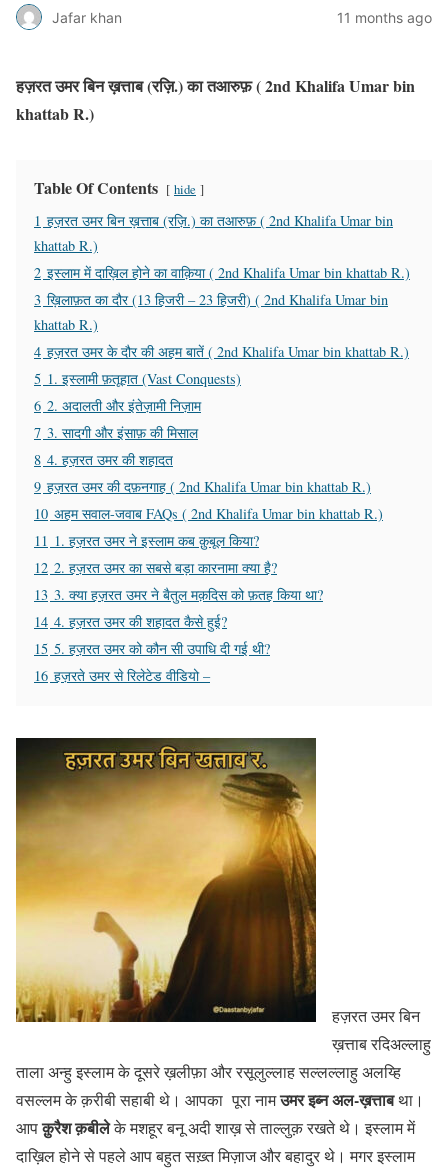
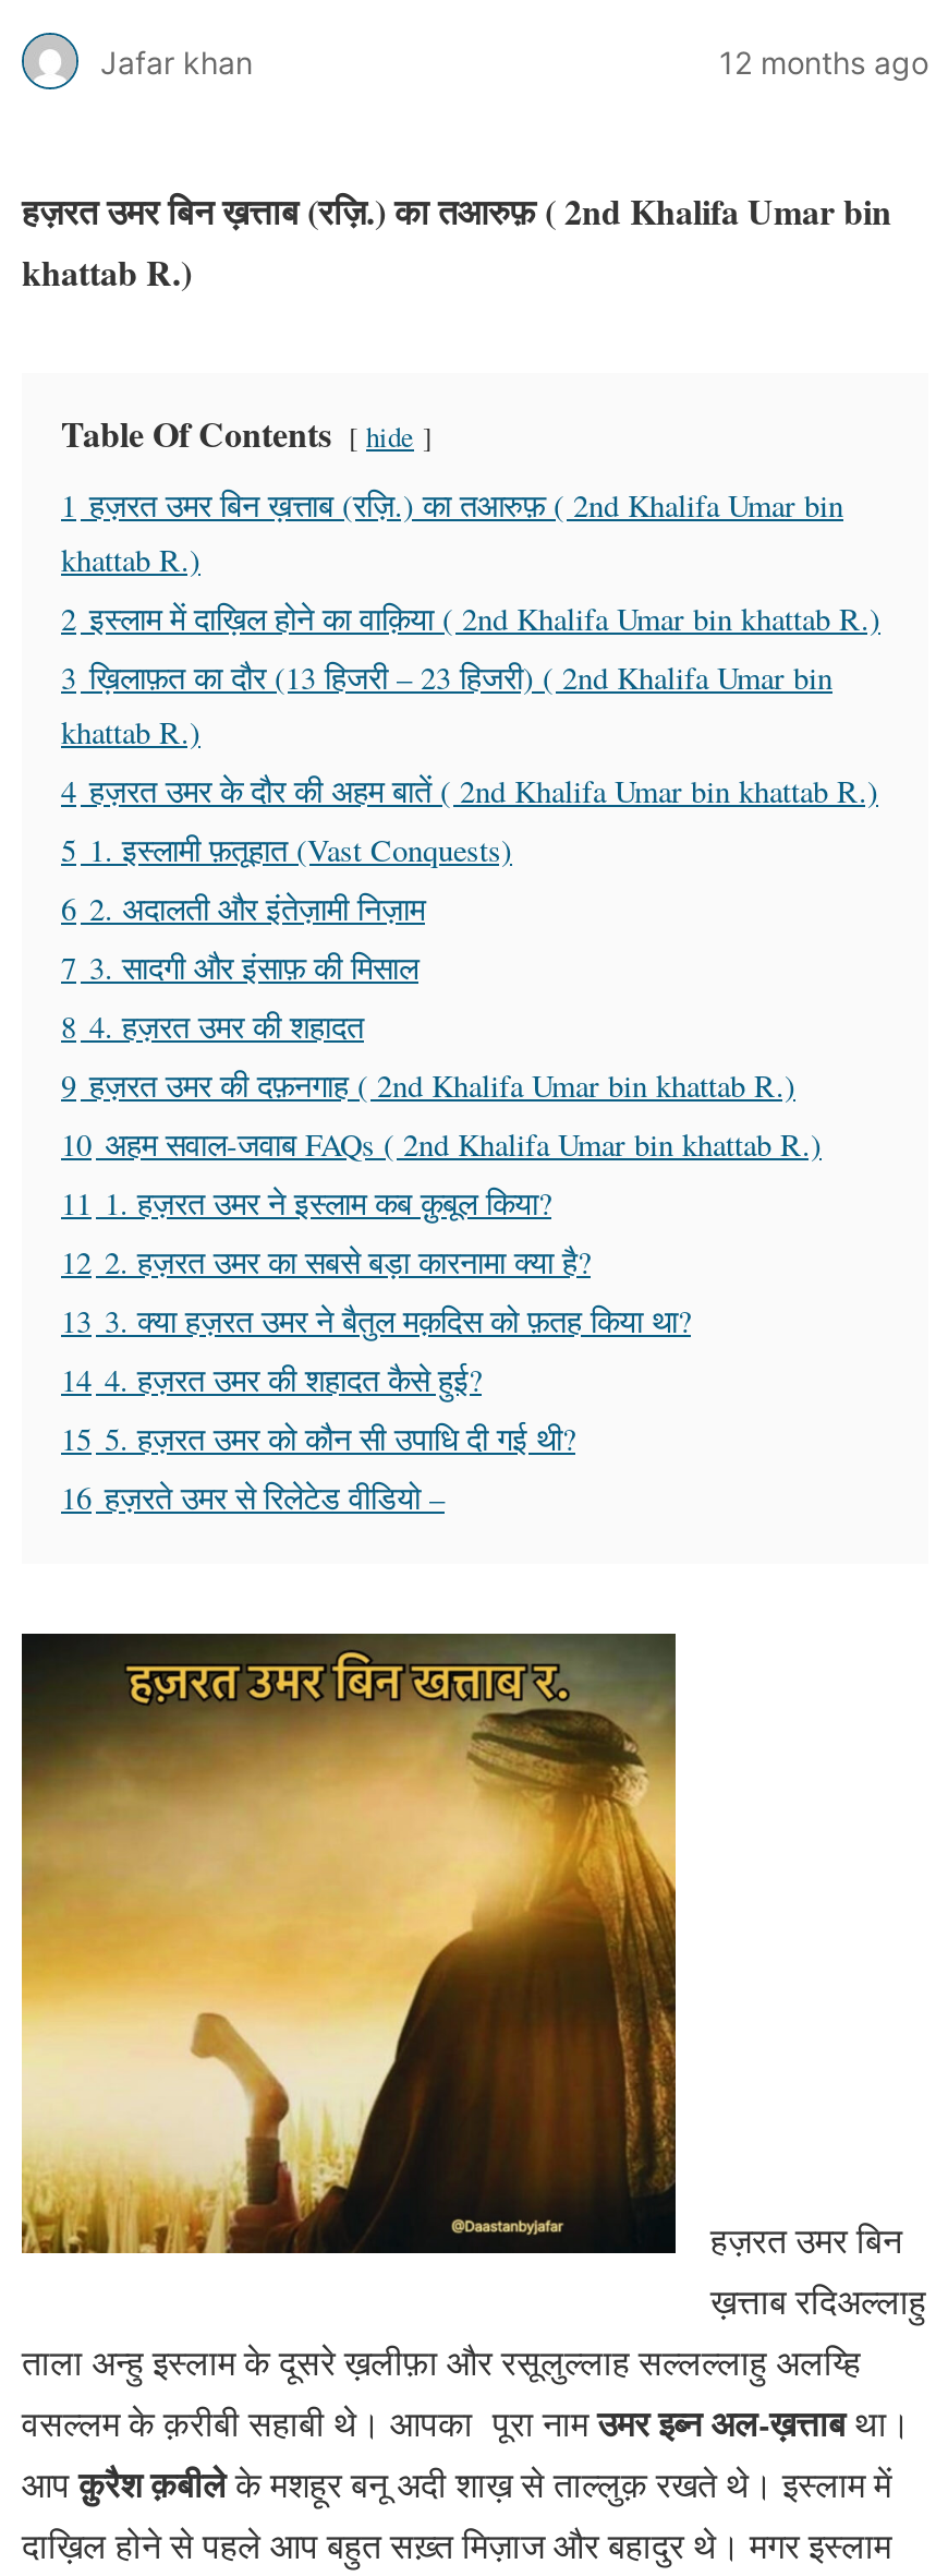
- 11 months ago
+ 12 months ago
